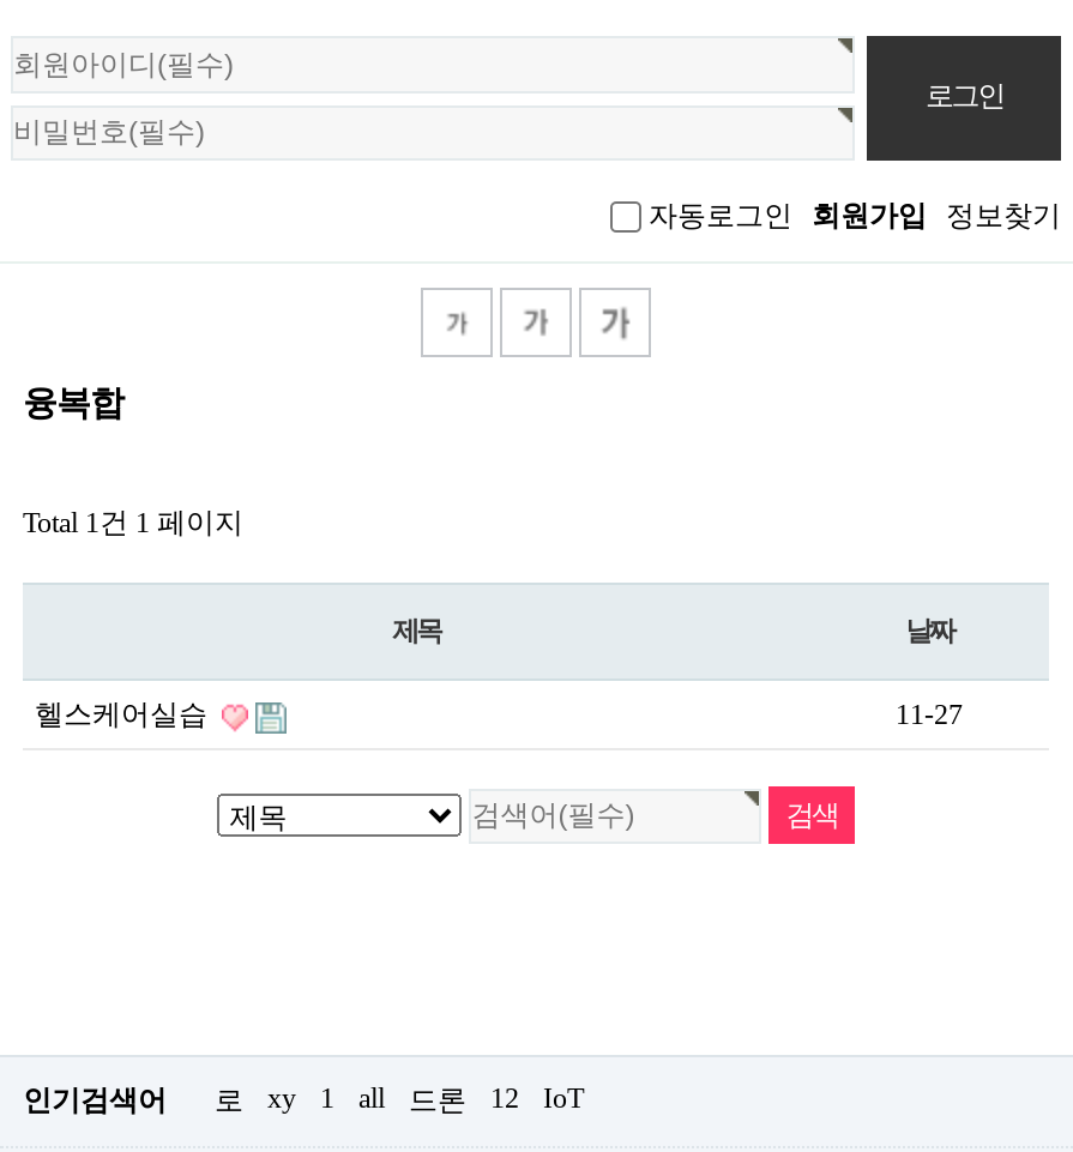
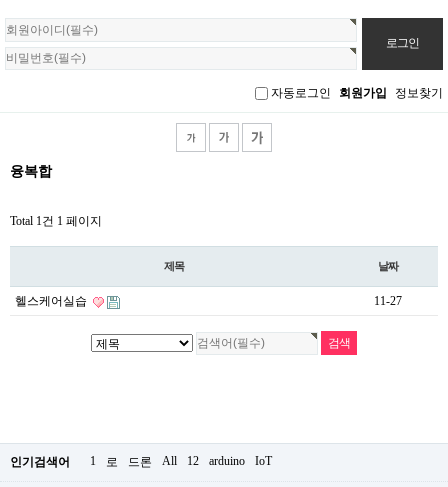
- 로
- xy

- all
+ 로

+ All

+ arduino
